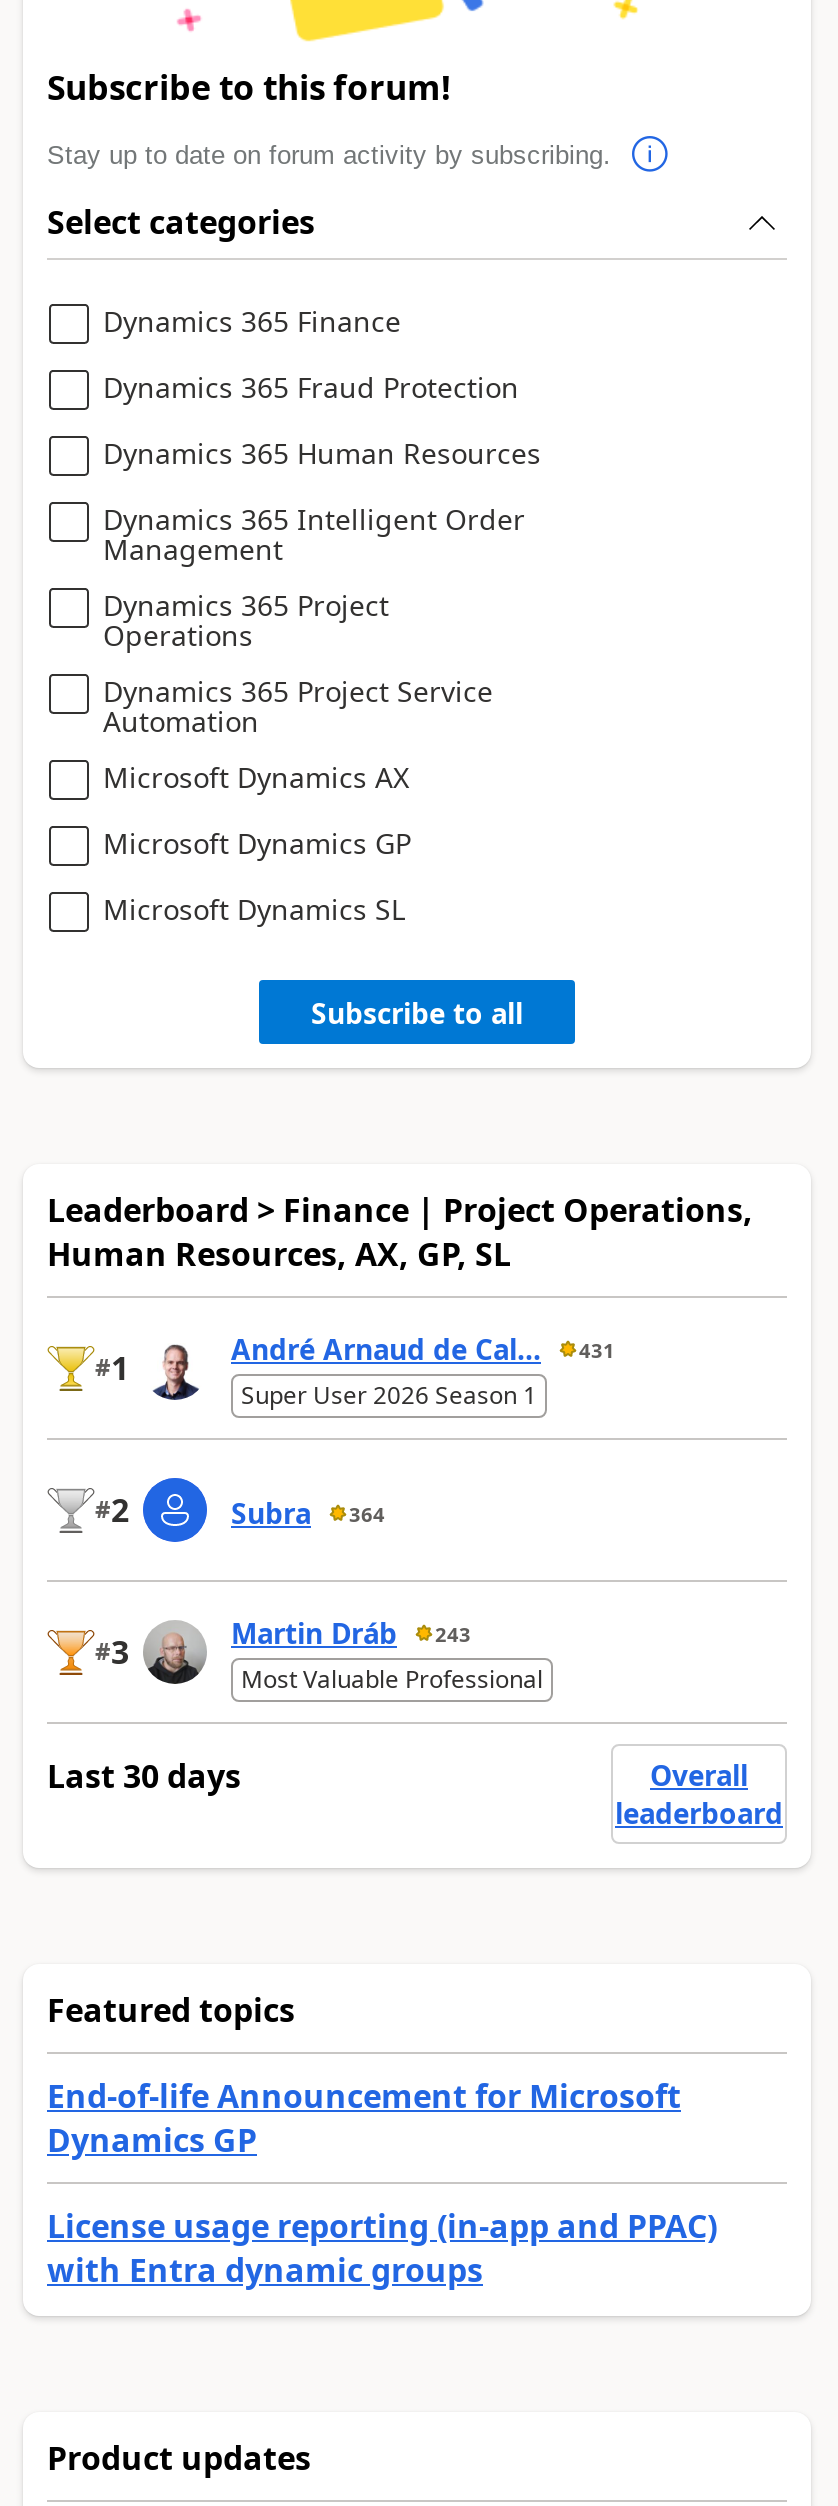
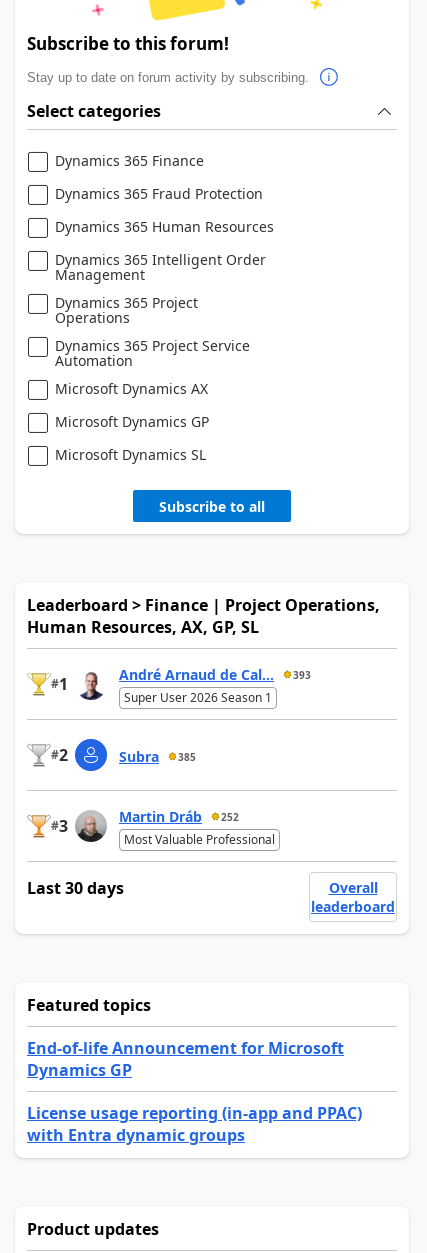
- André Arnaud de Cal... 431
+ André Arnaud de Cal... 393

- Subra 364
+ Subra 385

- Martin Dráb 243
+ Martin Dráb 252
